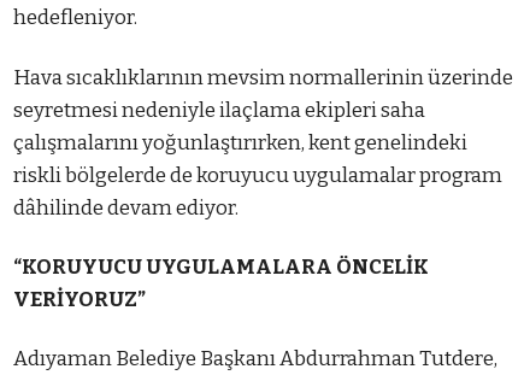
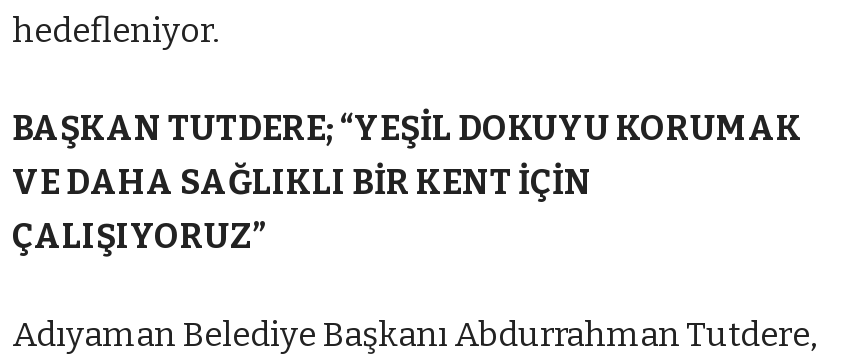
- Hava sıcaklıklarının mevsim normallerinin üzerinde
- seyretmesi nedeniyle ilaçlama ekipleri saha
- çalışmalarını yoğunlaştırırken, kent genelindeki
- riskli bölgelerde de koruyucu uygulamalar program
- dâhilinde devam ediyor.
- “KORUYUCU UYGULAMALARA ÖNCELİK
- VERİYORUZ”
+ BAŞKAN TUTDERE; “YEŞİL DOKUYU KORUMAK
+ VE DAHA SAĞLIKLI BİR KENT İÇİN
+ ÇALIŞIYORUZ”
